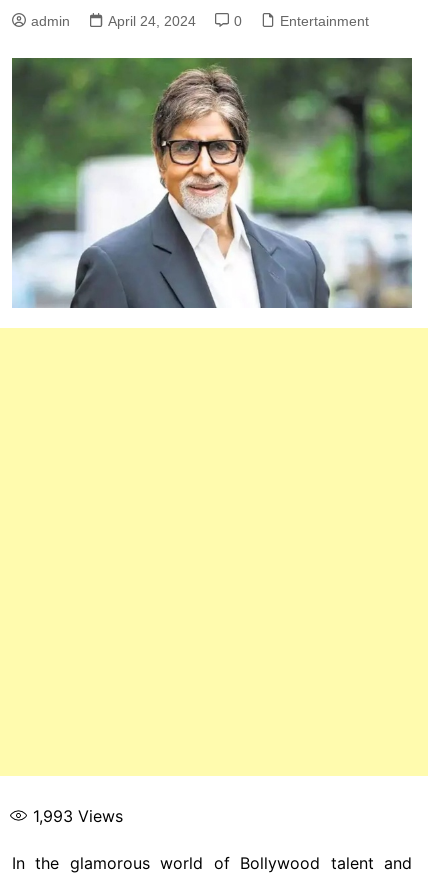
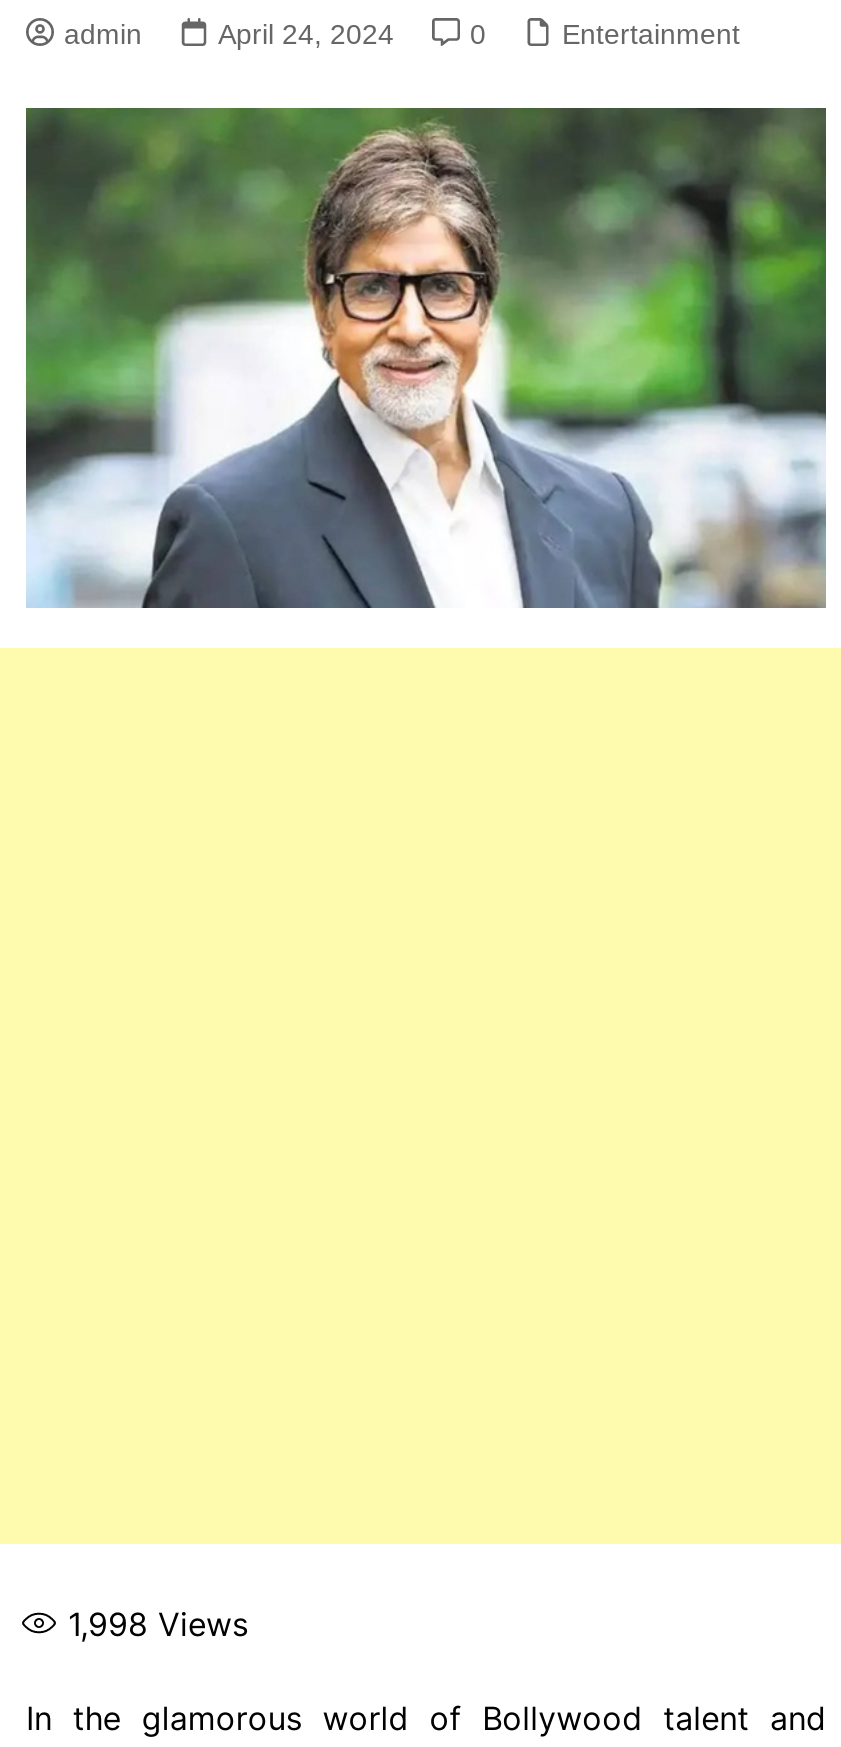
- 1,993 Views
+ 1,998 Views
